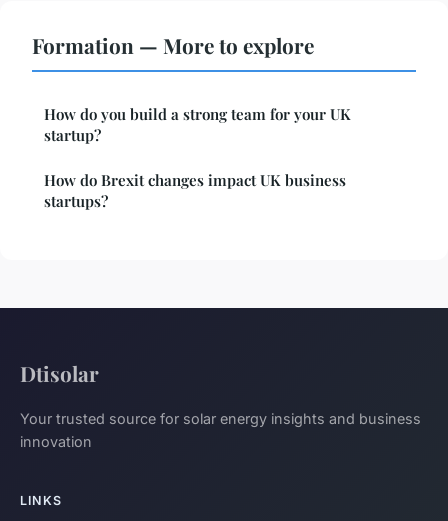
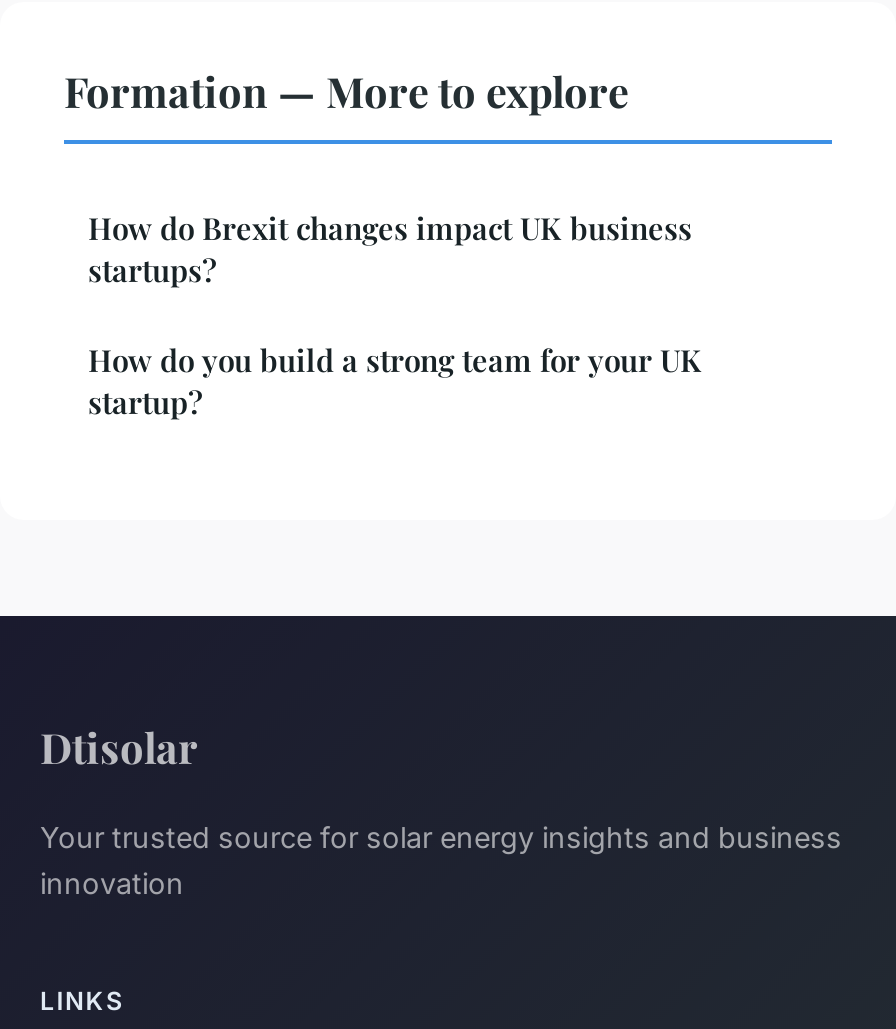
moved down: How do you build a strong team for your UK | startup?

moved up: How do Brexit changes impact UK business | startups?
